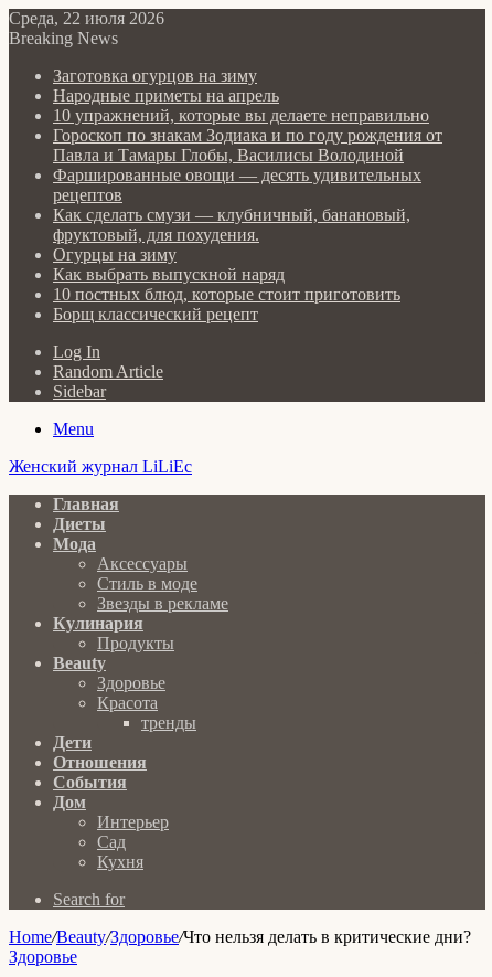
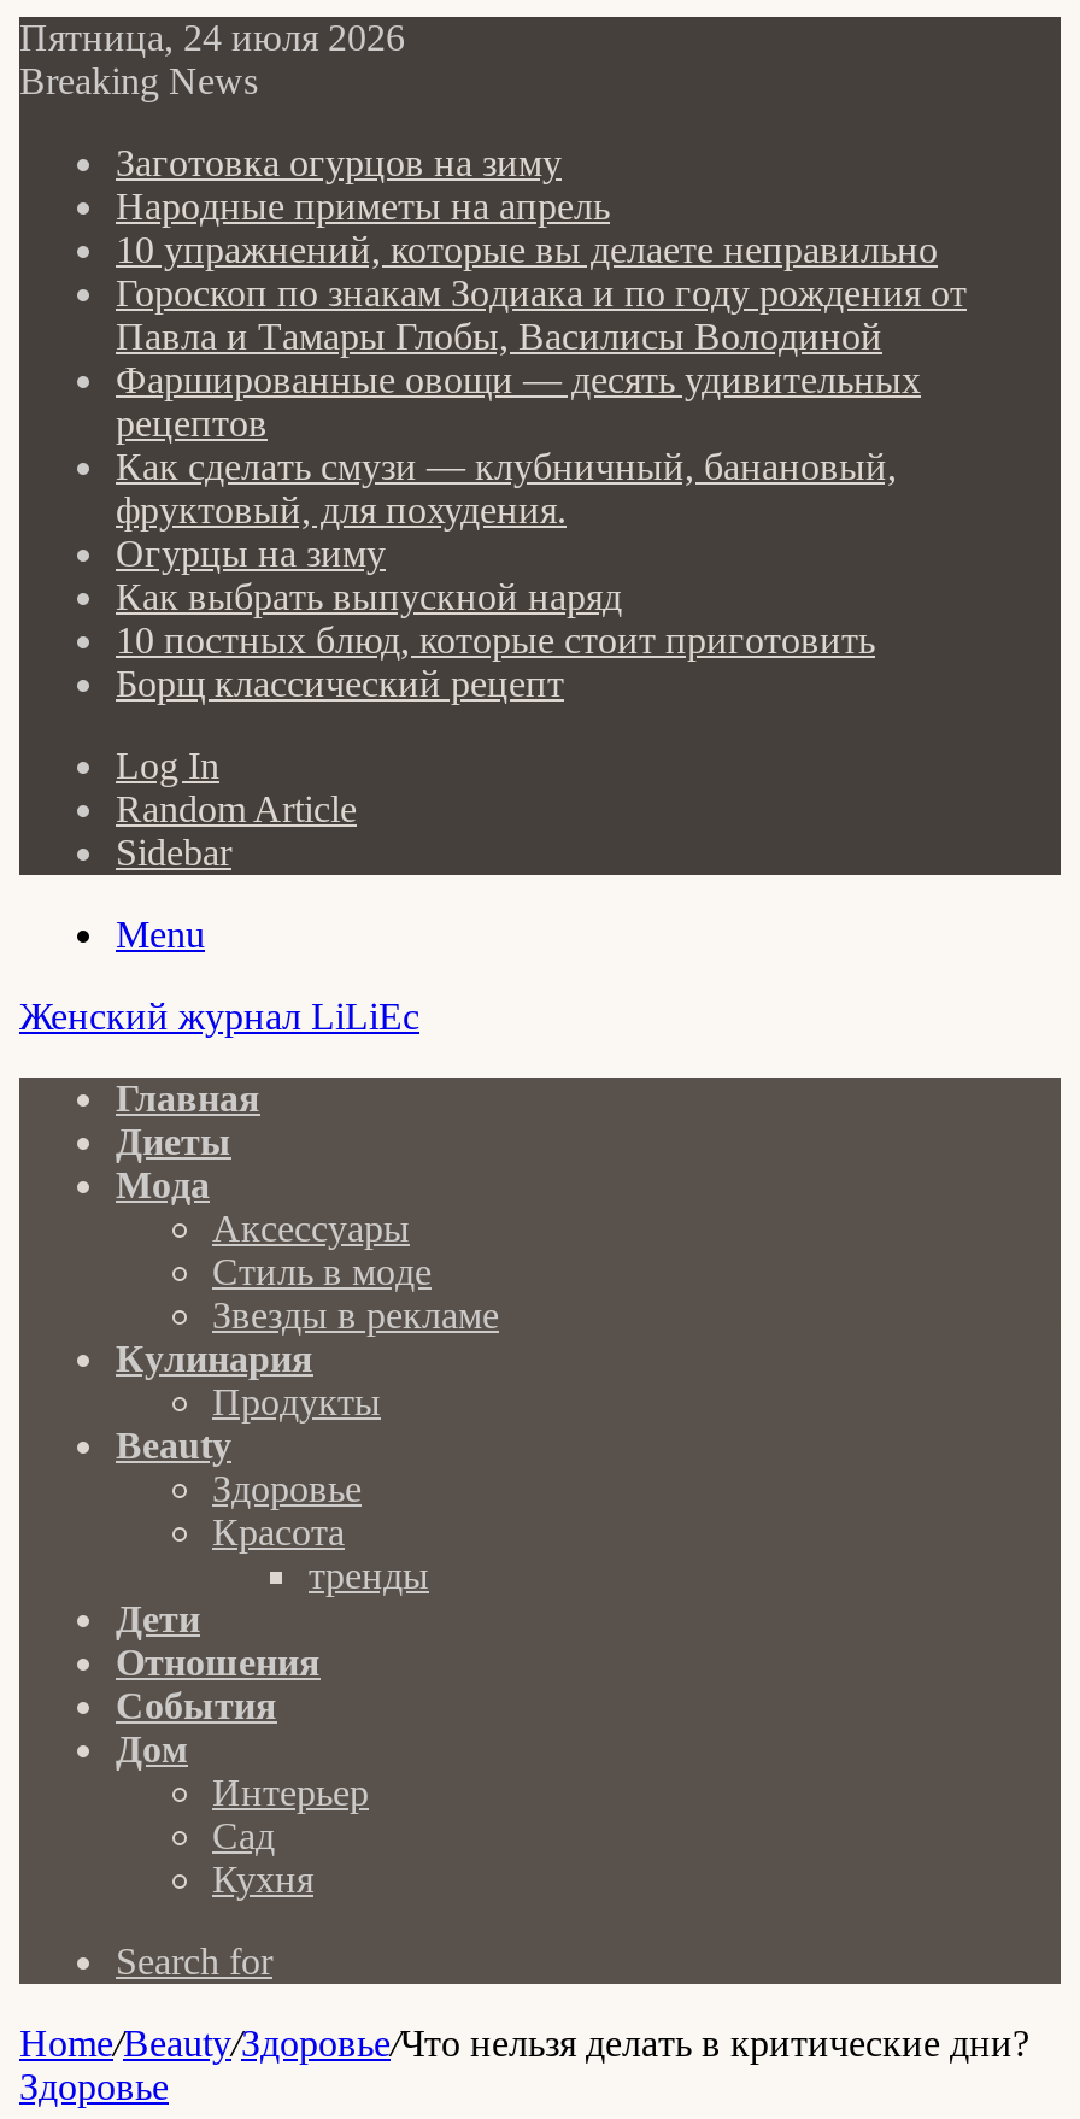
- Среда, 22 июля 2026
+ Пятница, 24 июля 2026
